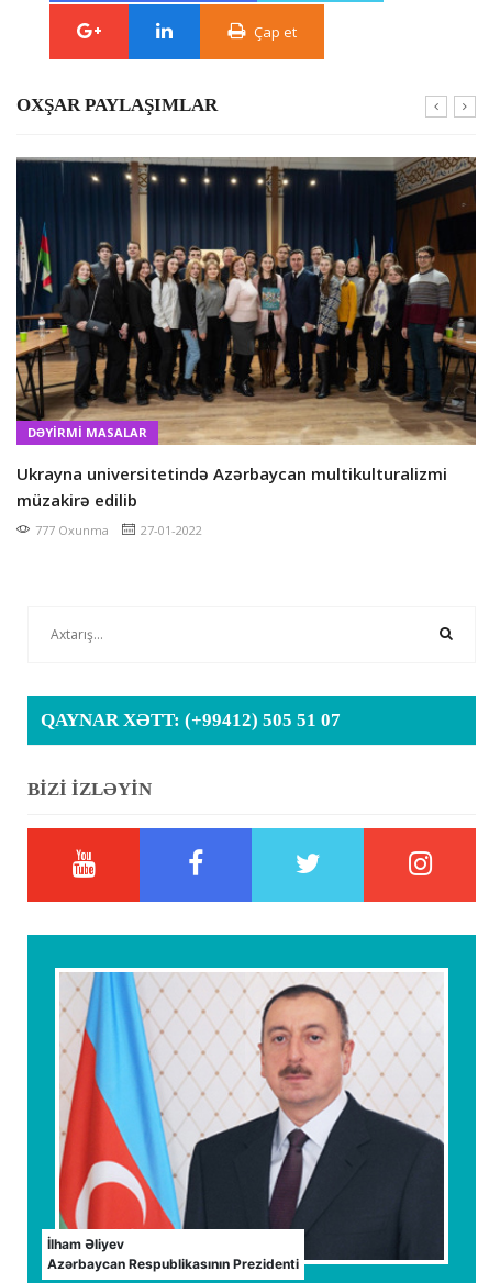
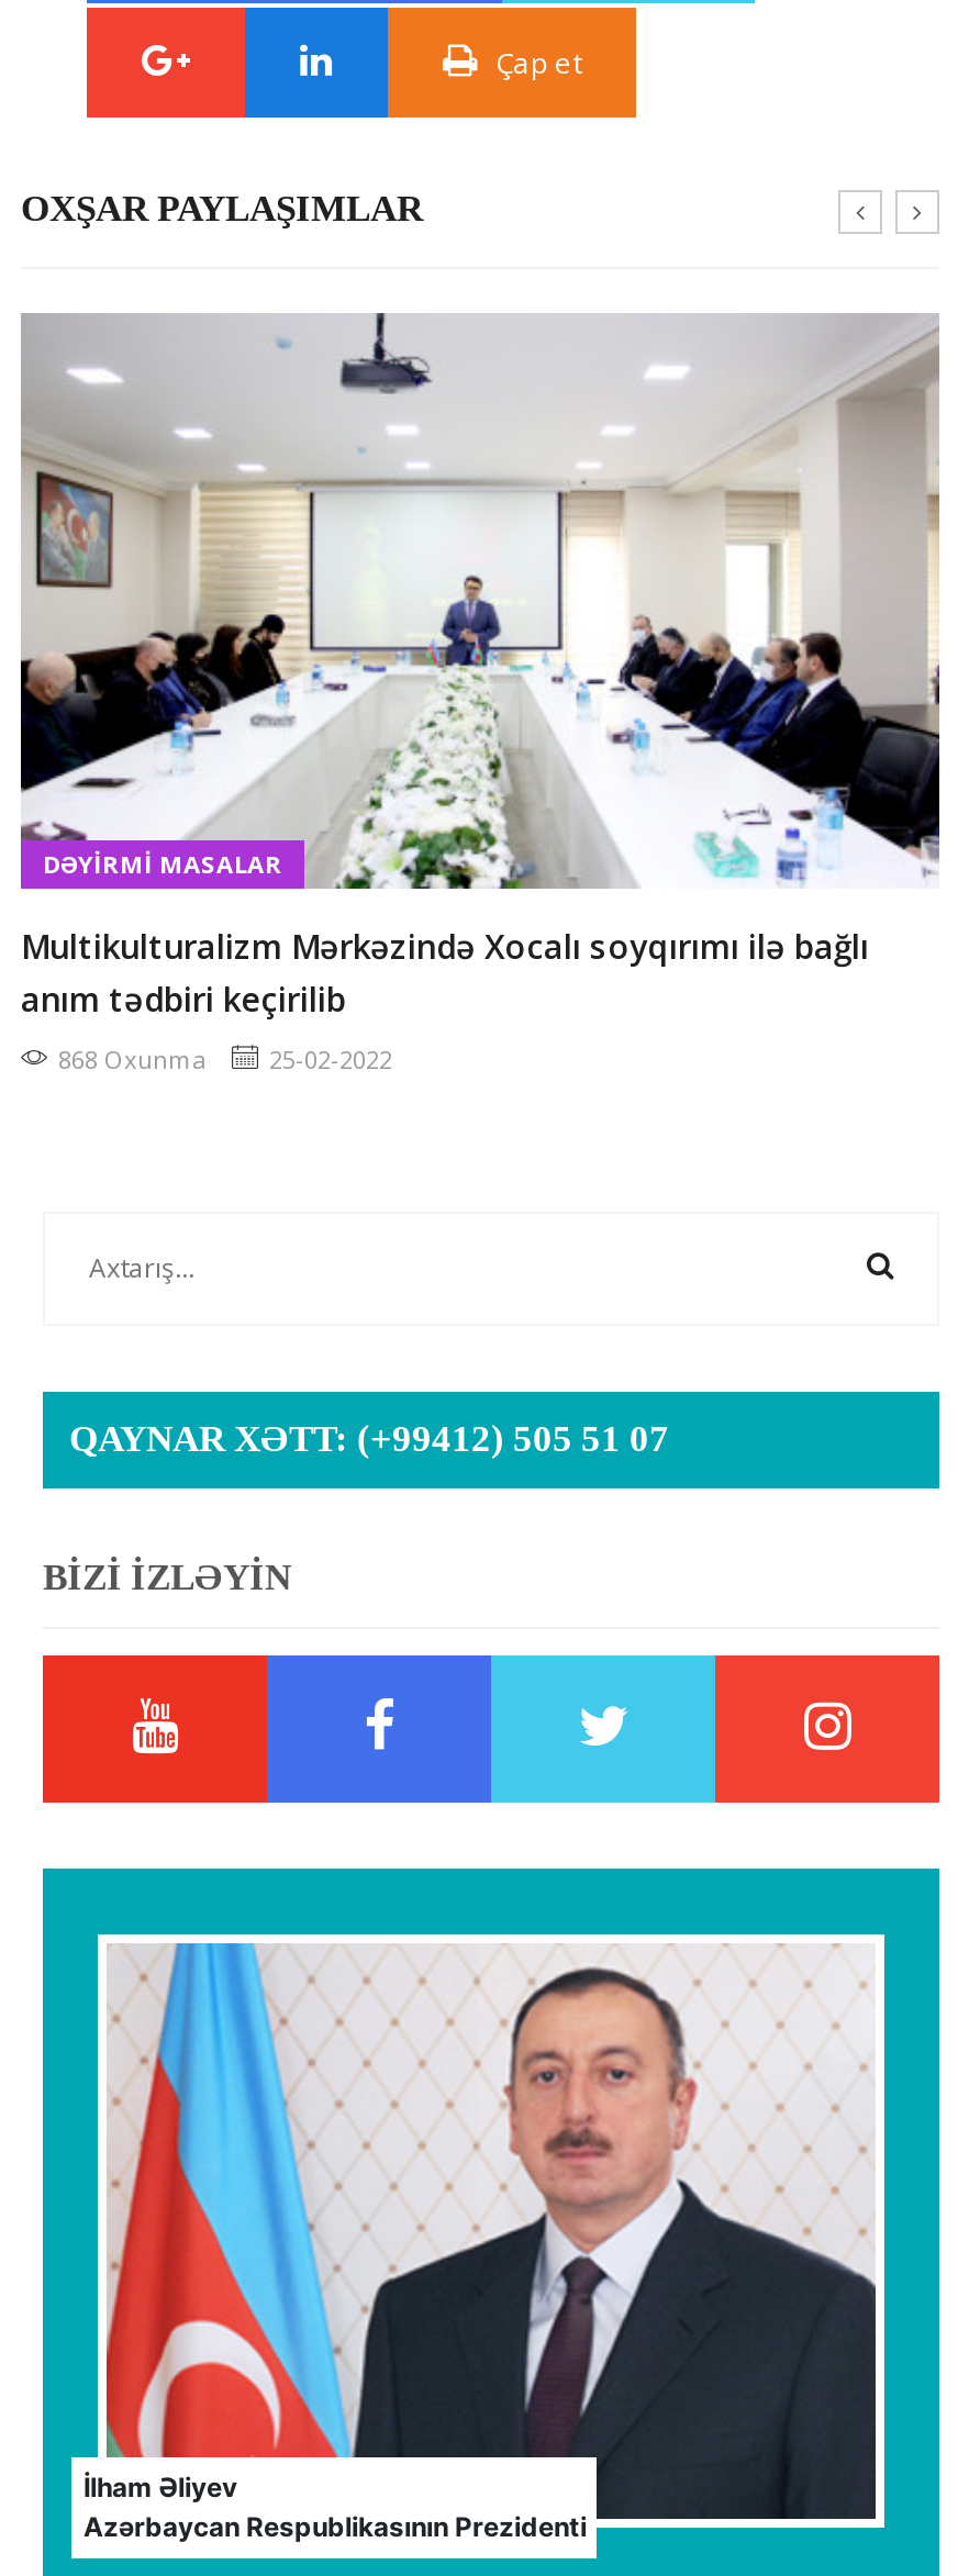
- [image]
- Ukrayna universitetində Azərbaycan multikulturalizmi
- müzakirə edilib
+ [image]
+ Multikulturalizm Mərkəzində Xocalı soyqırımı ilə bağlı
+ anım tədbiri keçirilib

- 777 Oxunma
- 27-01-2022
+ 868 Oxunma
+ 25-02-2022
